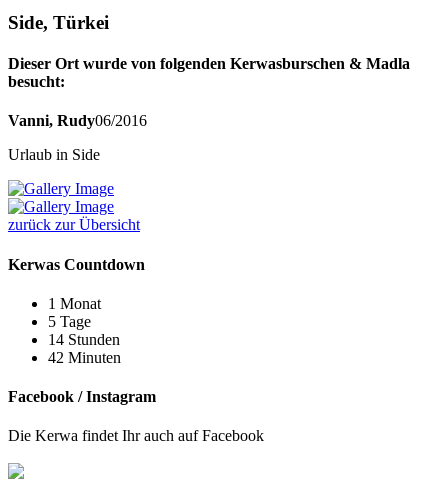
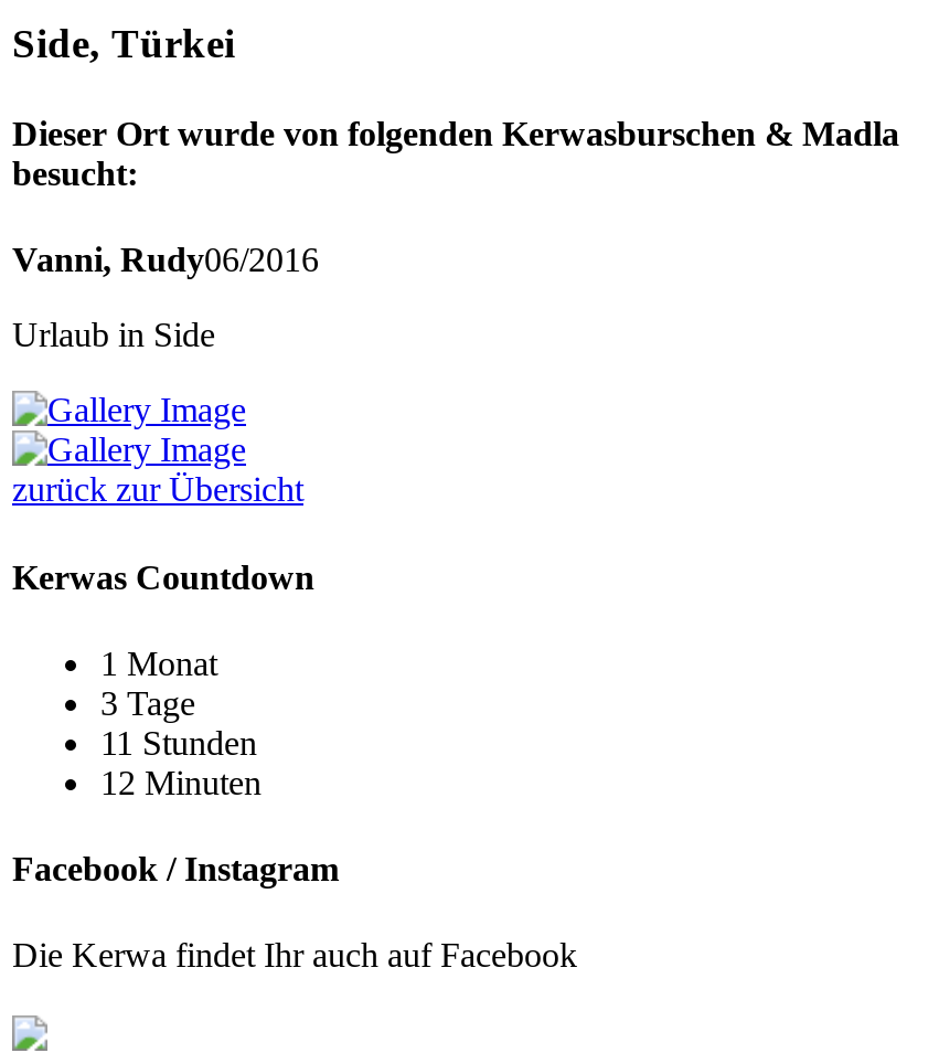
- 5 Tage
+ 3 Tage

- 14 Stunden
+ 11 Stunden

- 42 Minuten
+ 12 Minuten
